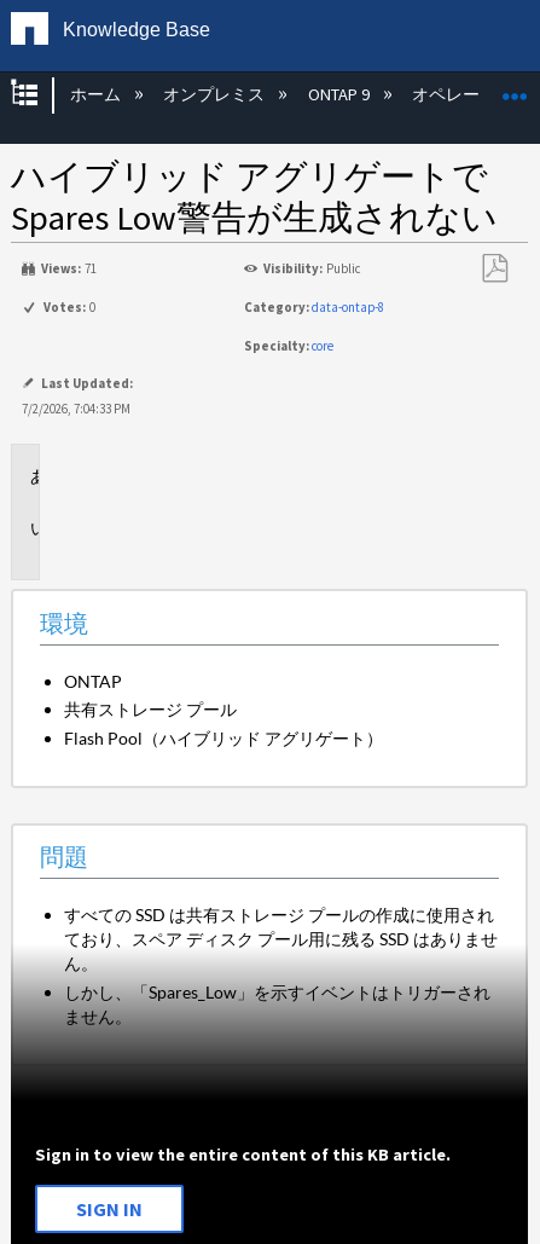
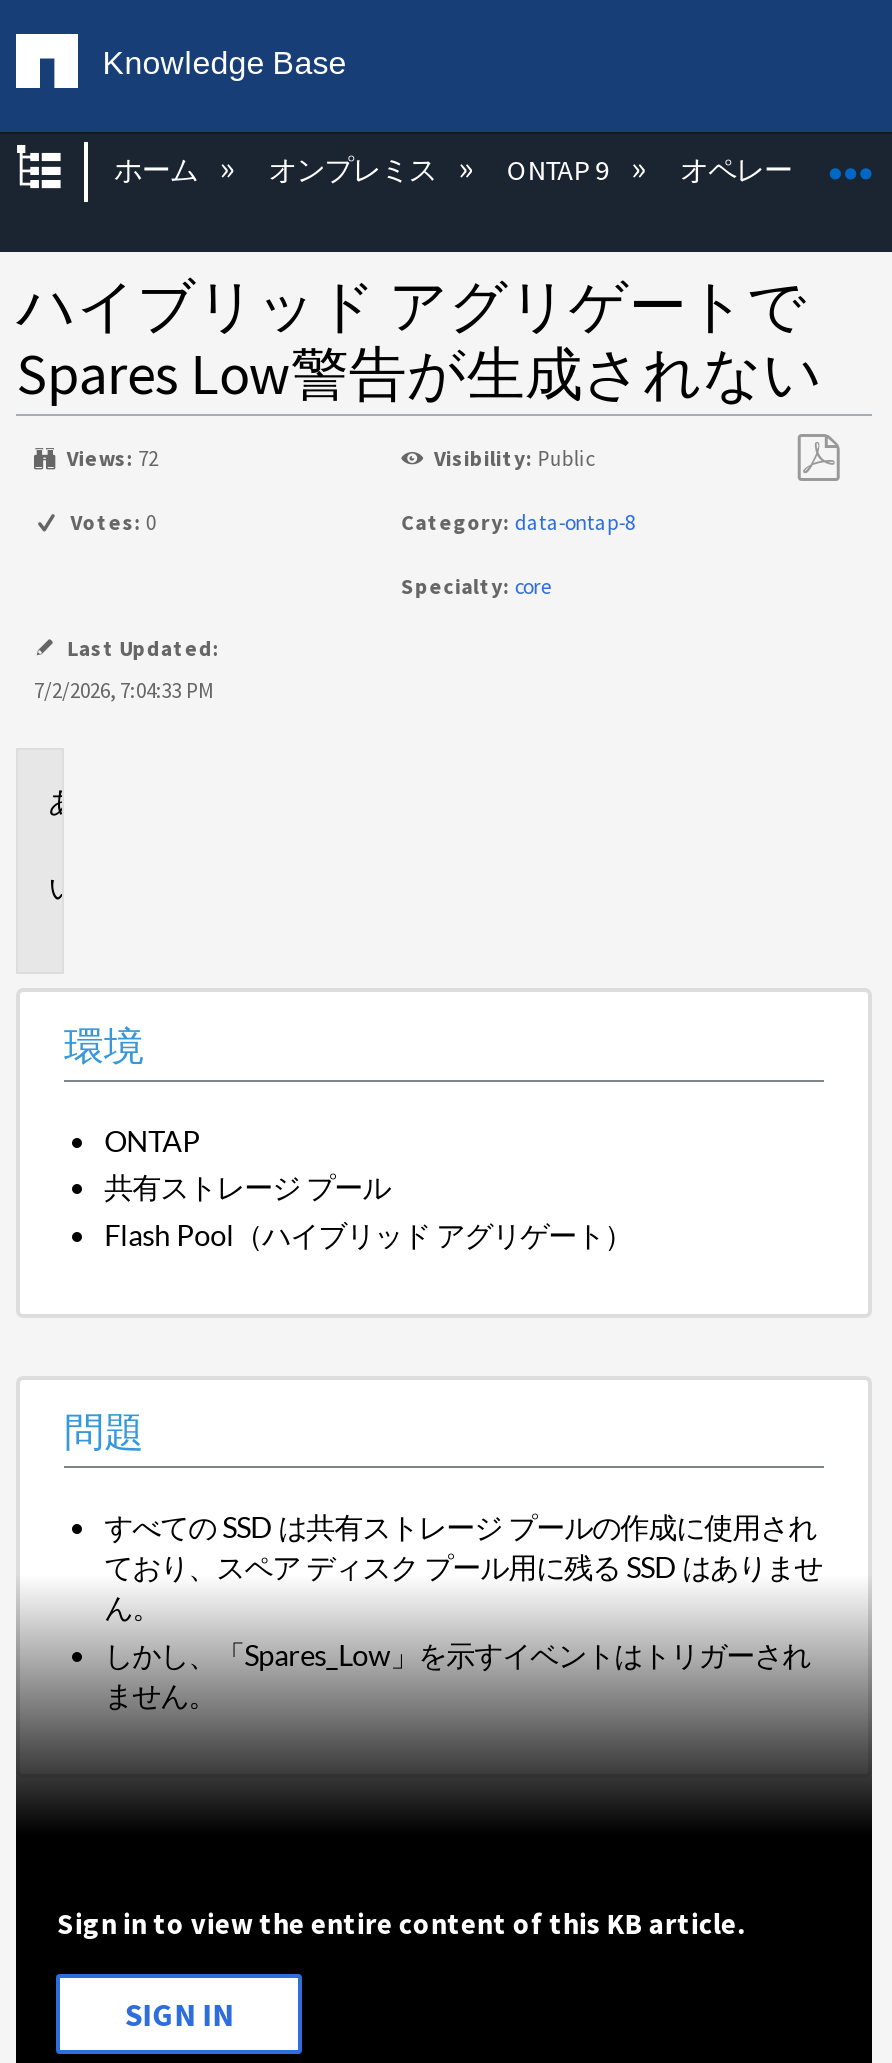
- Views: 71
+ Views: 72
